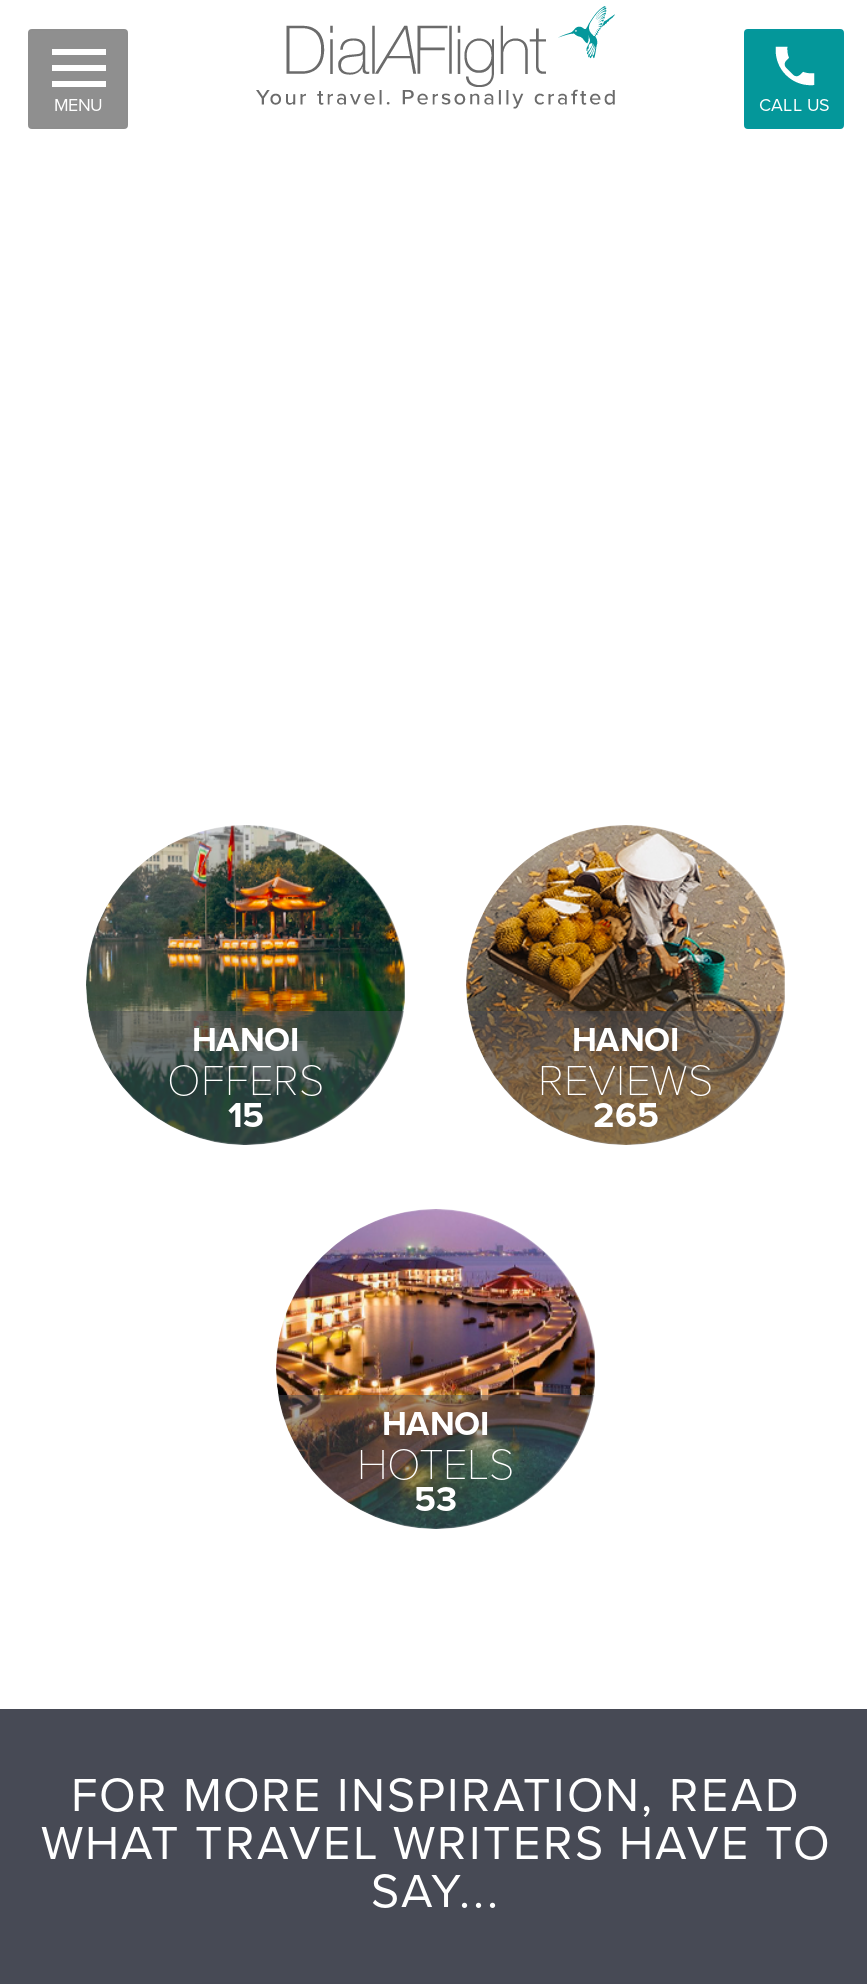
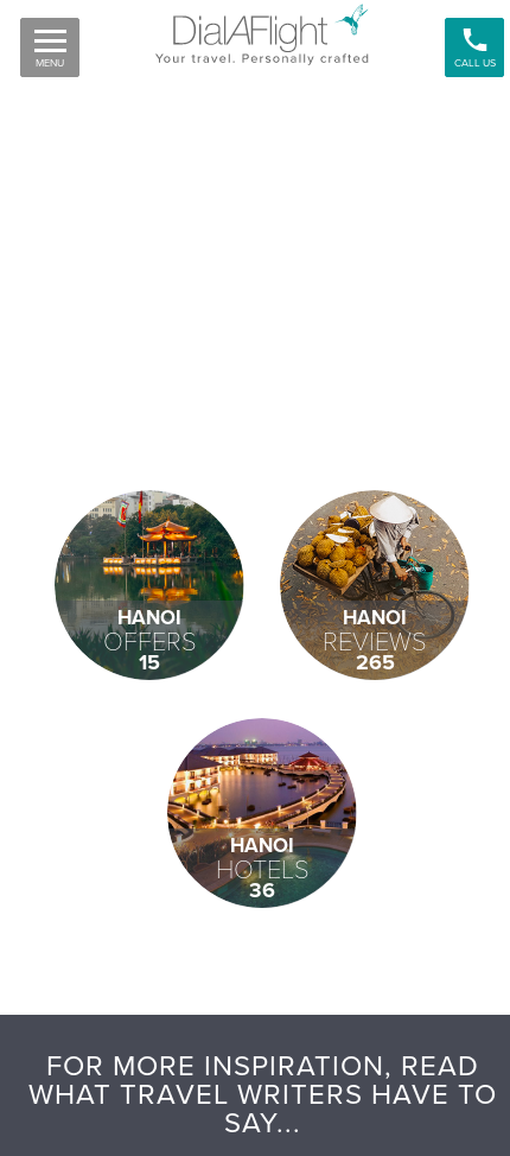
- 53
+ 36
